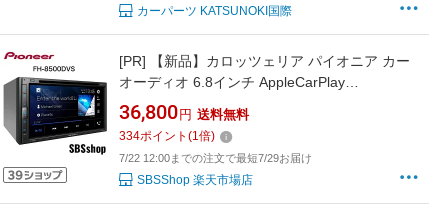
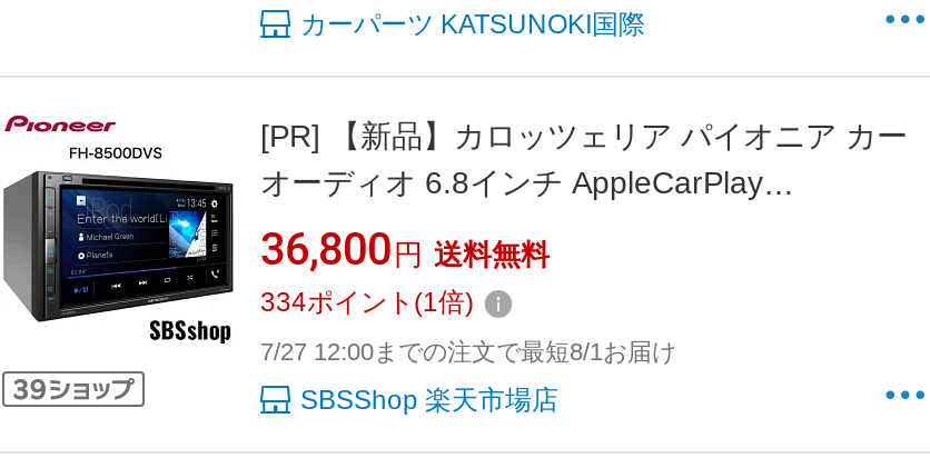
- 7/22 12:00までの注文で最短7/29お届け
+ 7/27 12:00までの注文で最短8/1お届け
